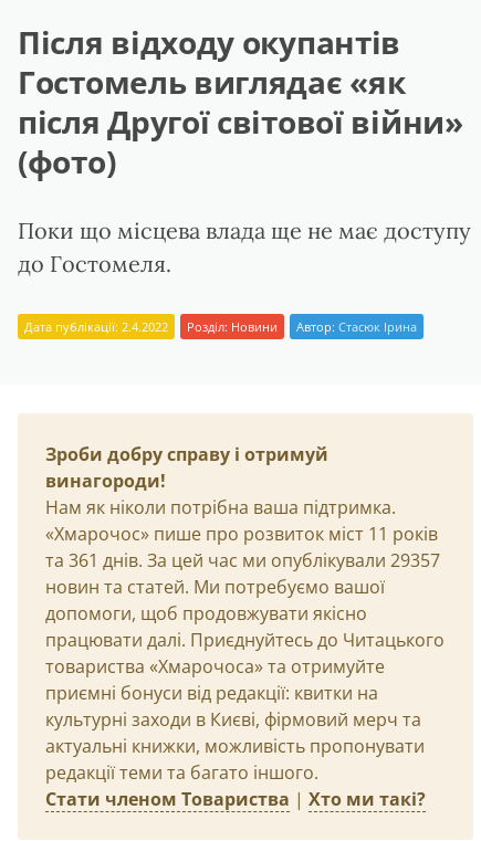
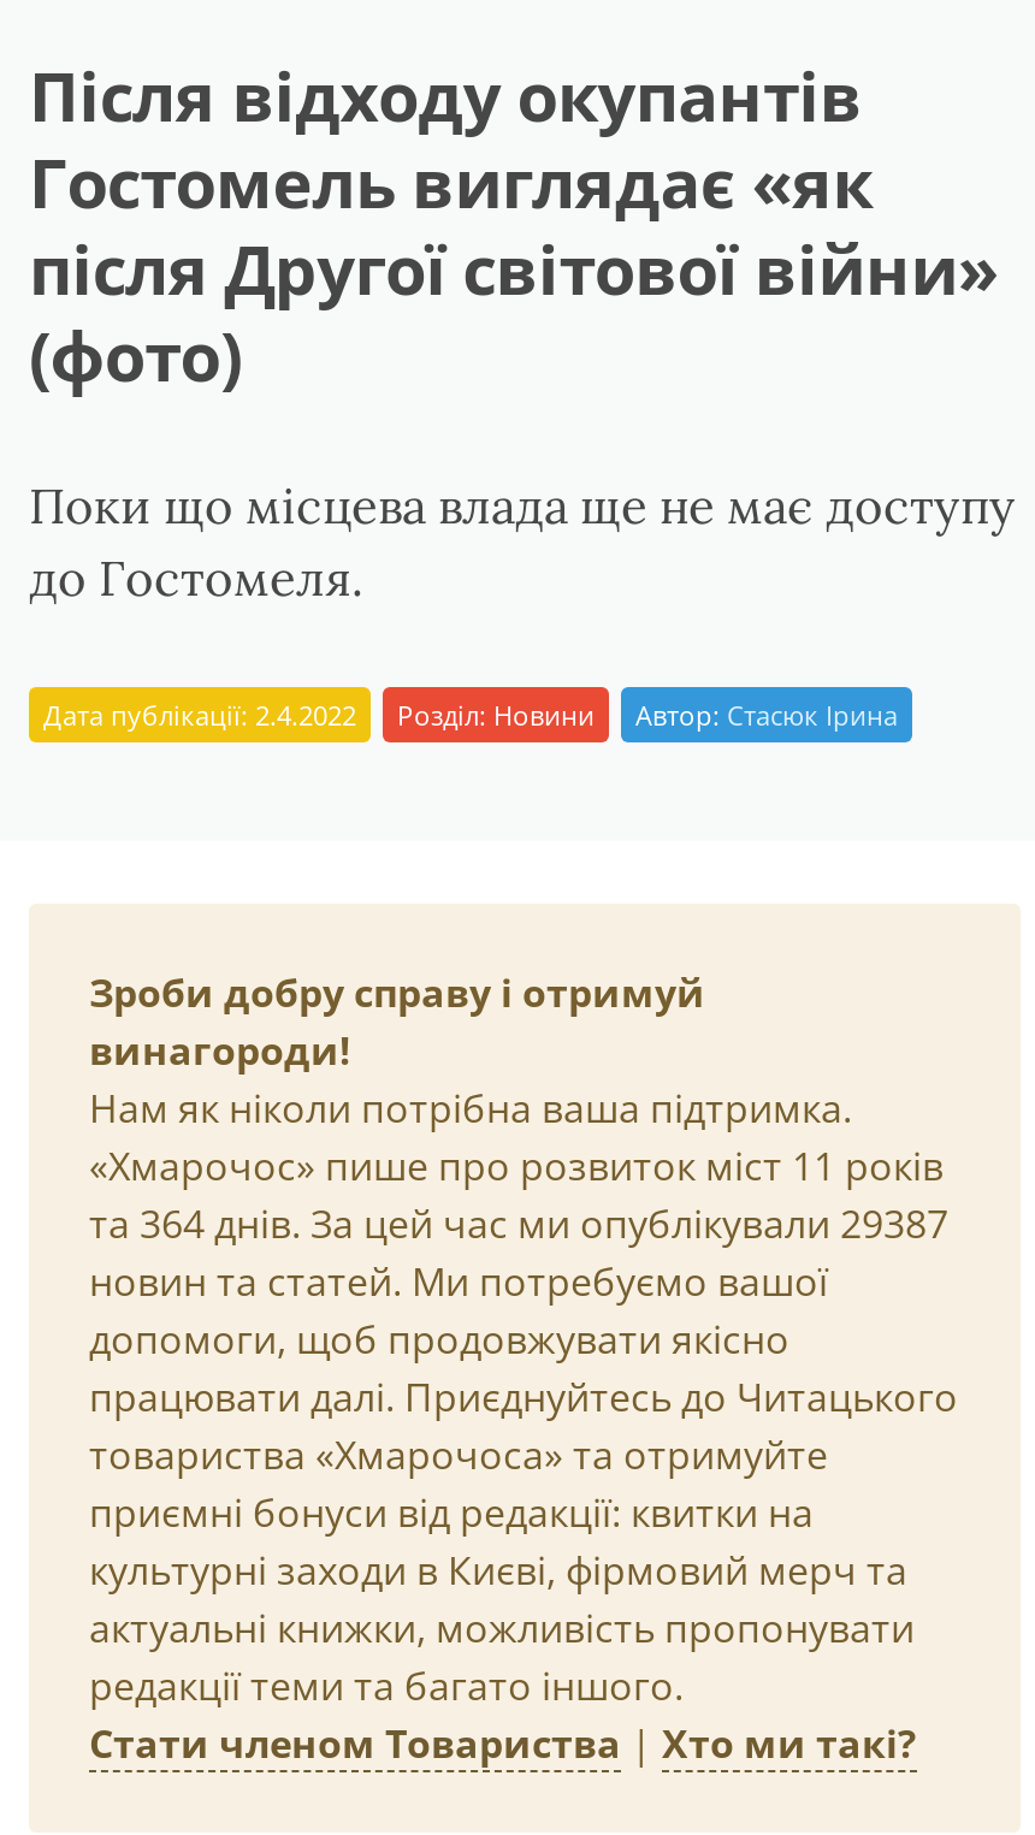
- та 361 днів. За цей час ми опублікували 29357
+ та 364 днів. За цей час ми опублікували 29387
